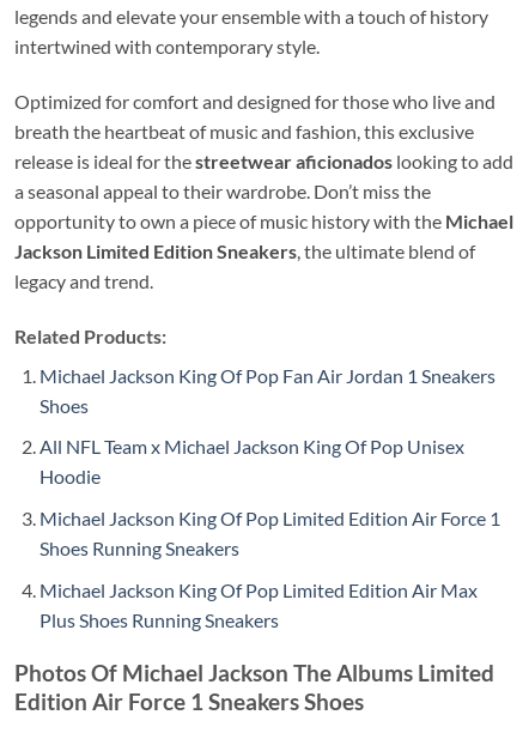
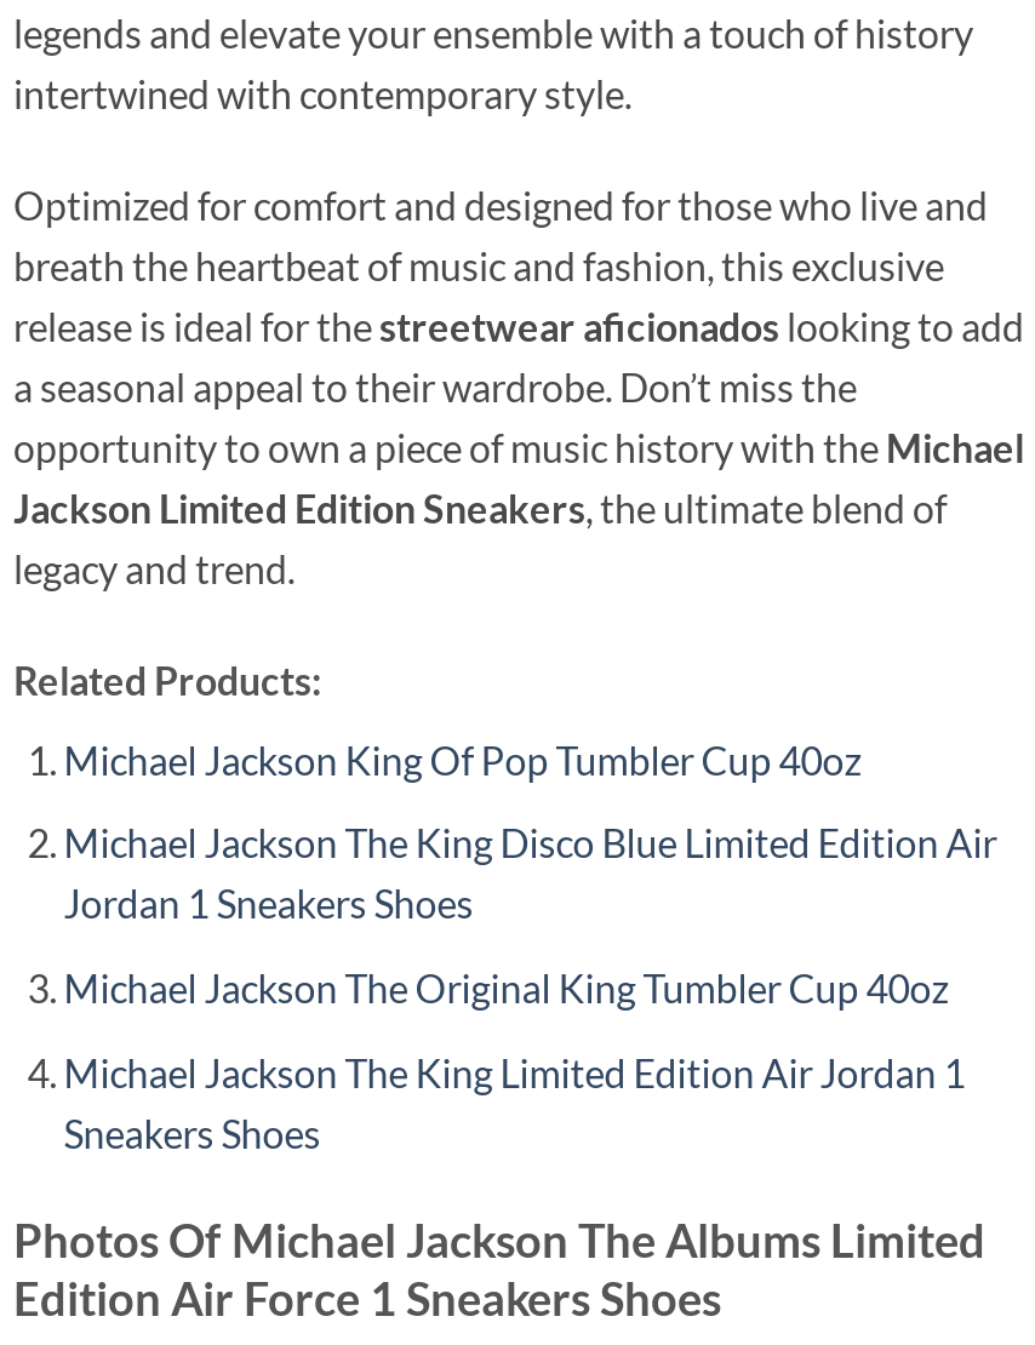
- Michael Jackson King Of Pop Fan Air Jordan 1 Sneakers
- Shoes
+ Michael Jackson King Of Pop Tumbler Cup 40oz

- All NFL Team x Michael Jackson King Of Pop Unisex
- Hoodie
+ Michael Jackson The King Disco Blue Limited Edition Air
+ Jordan 1 Sneakers Shoes

- Michael Jackson King Of Pop Limited Edition Air Force 1
- Shoes Running Sneakers
+ Michael Jackson The Original King Tumbler Cup 40oz

- Michael Jackson King Of Pop Limited Edition Air Max
- Plus Shoes Running Sneakers
+ Michael Jackson The King Limited Edition Air Jordan 1
+ Sneakers Shoes
